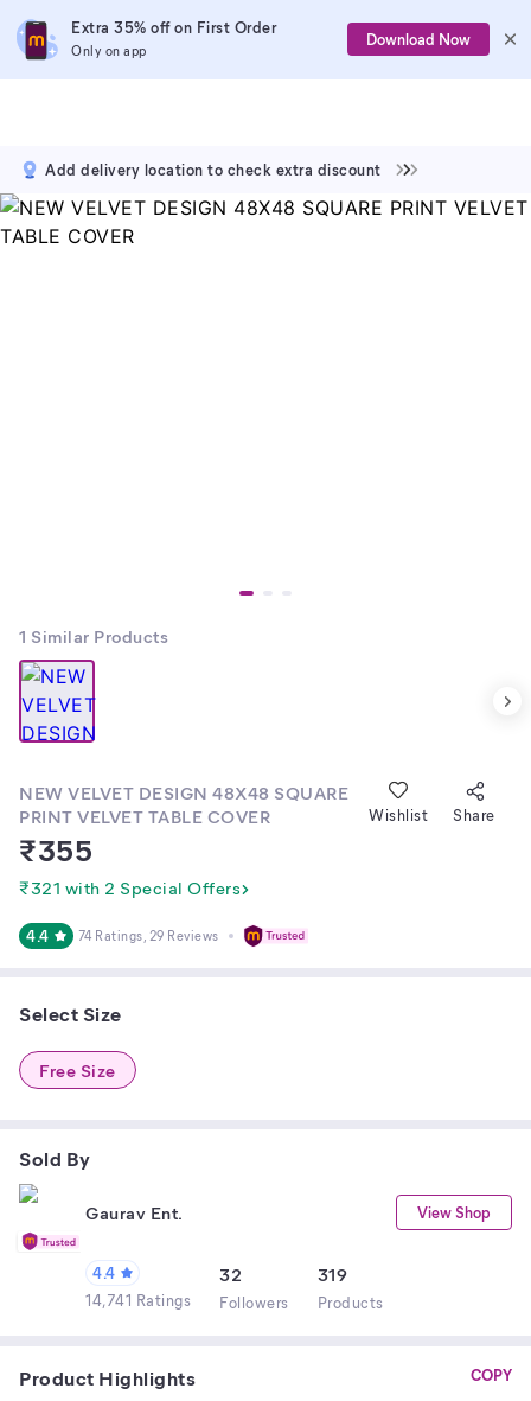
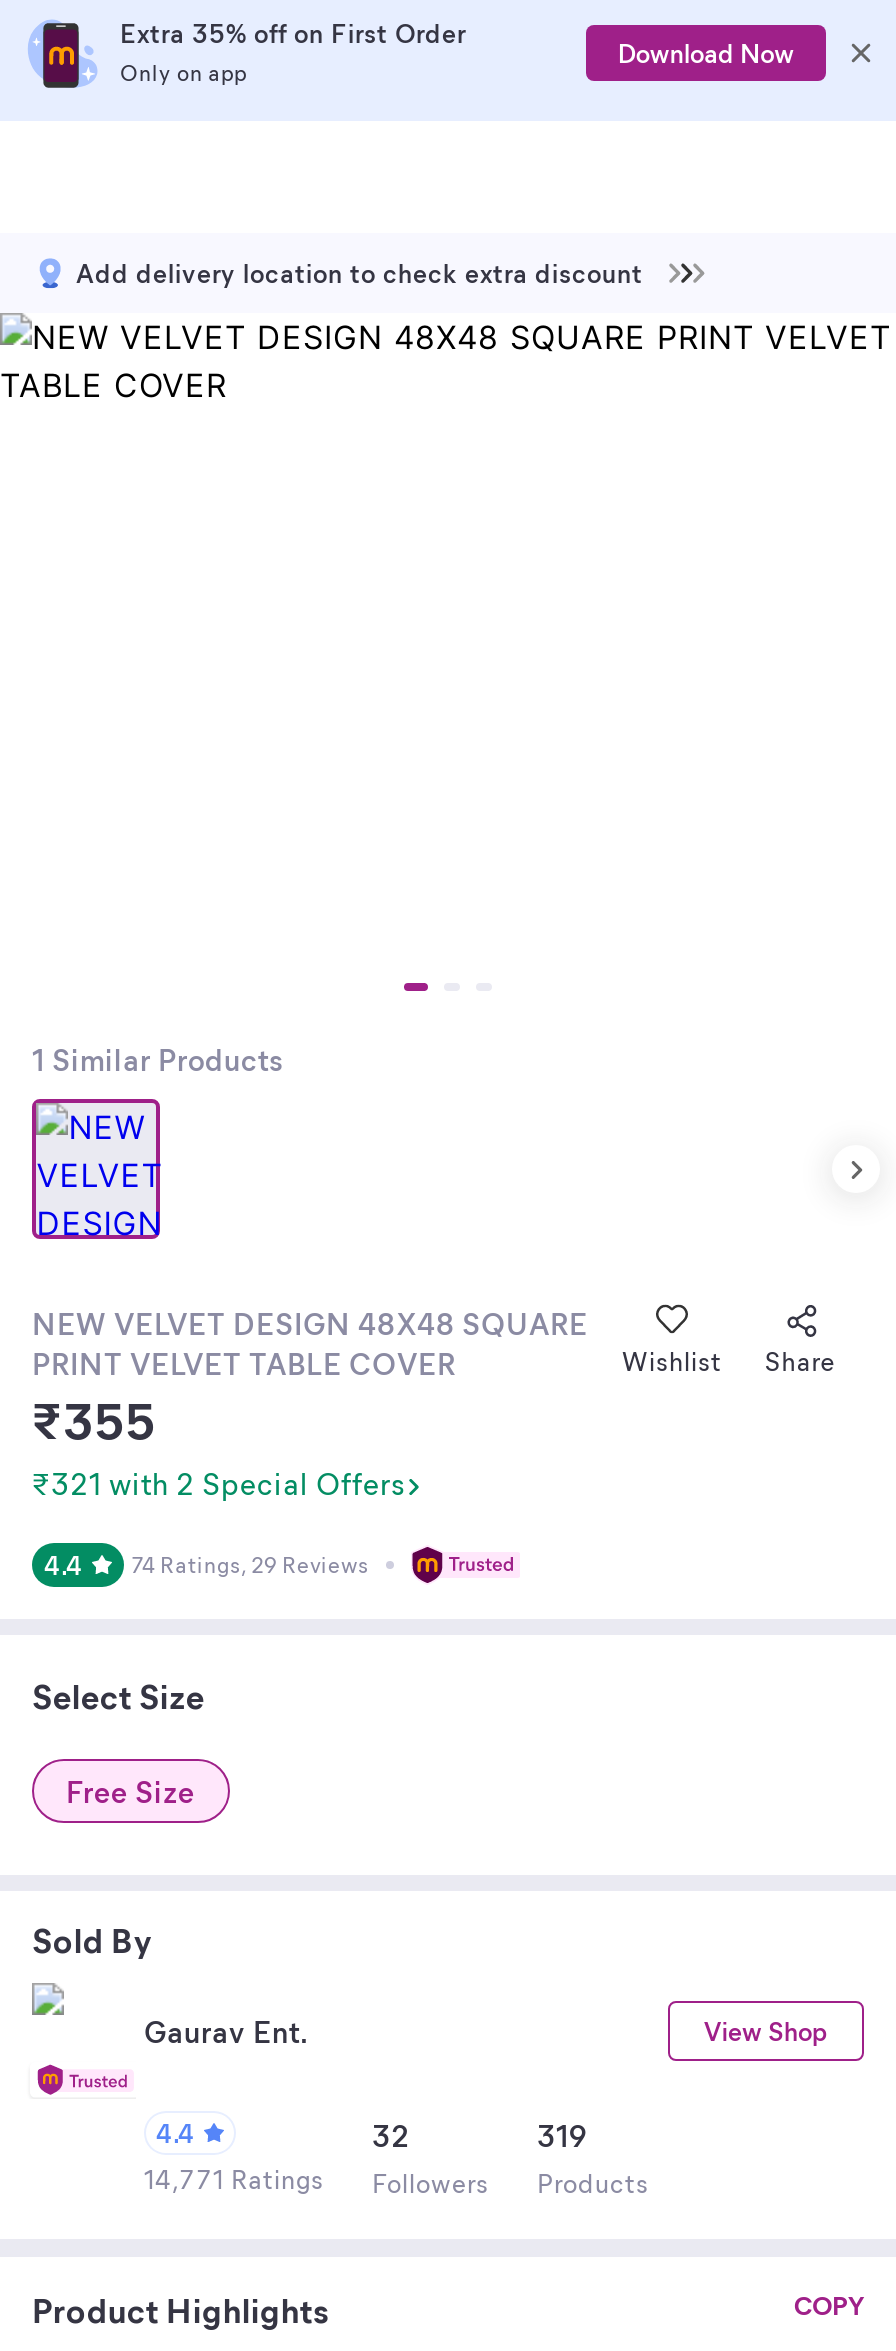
- 14,741 Ratings Followers Products
+ 14,771 Ratings Followers Products
